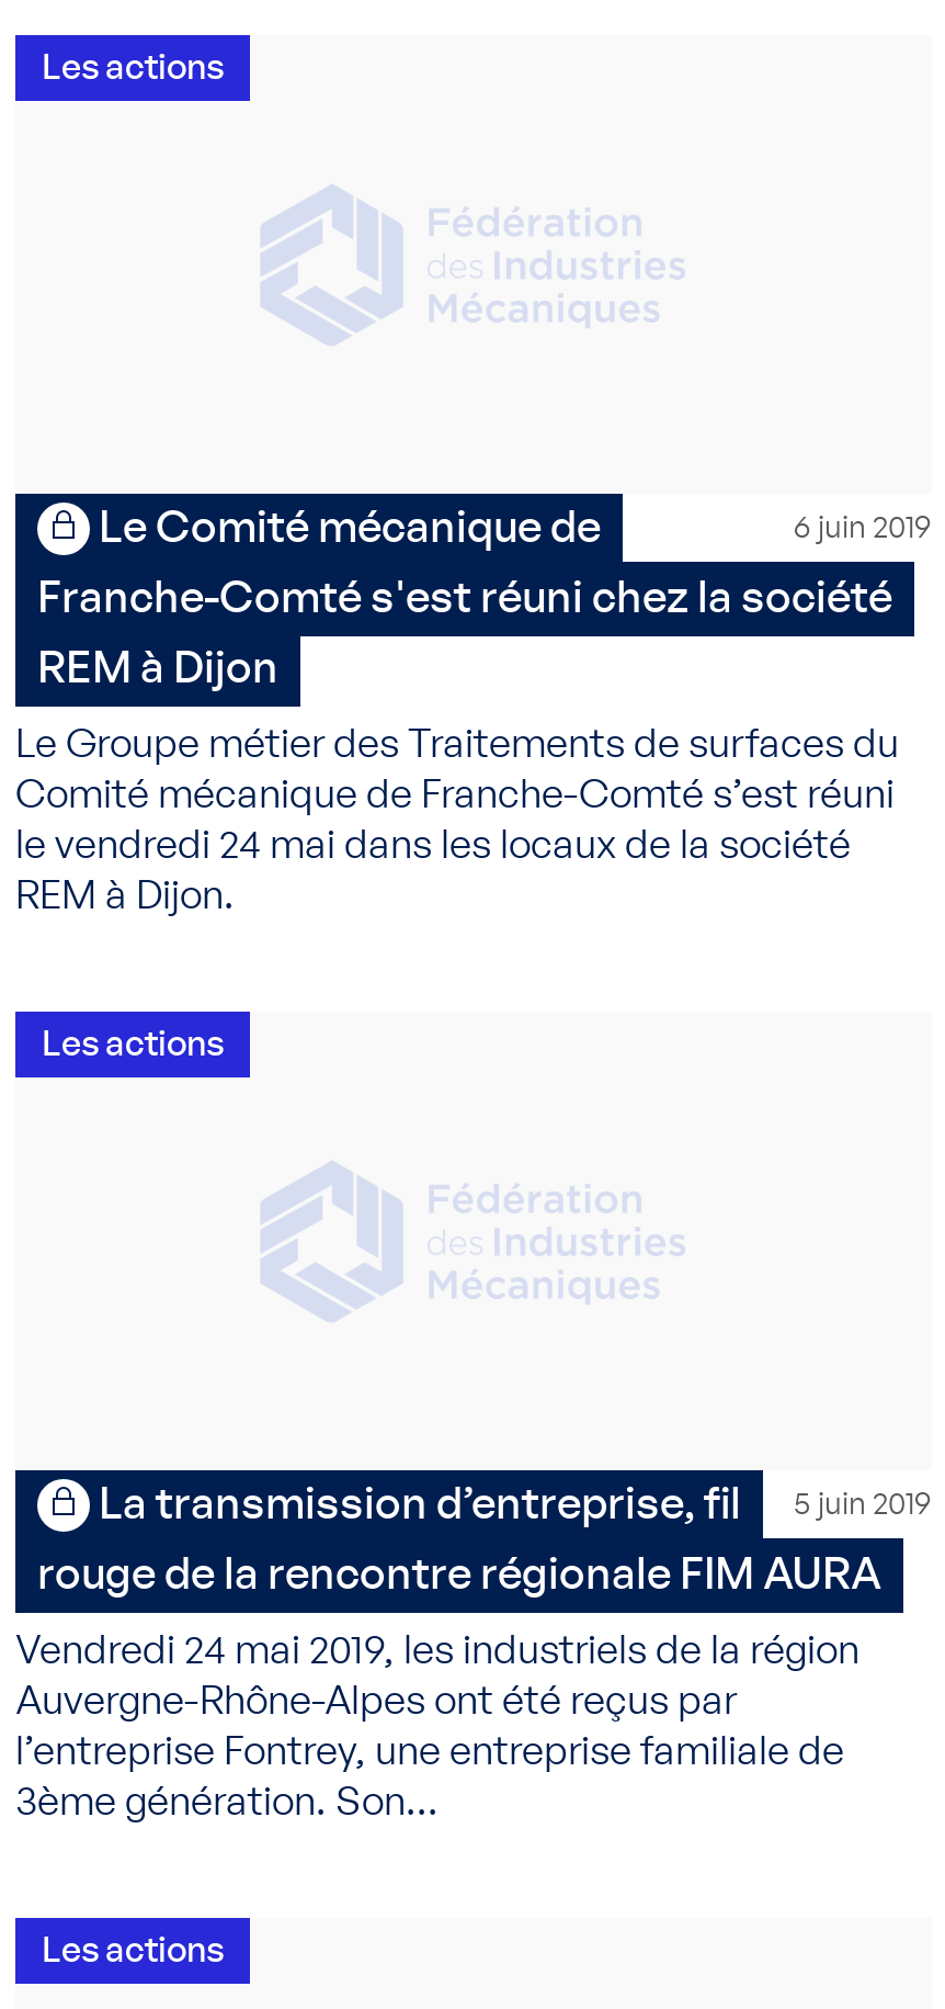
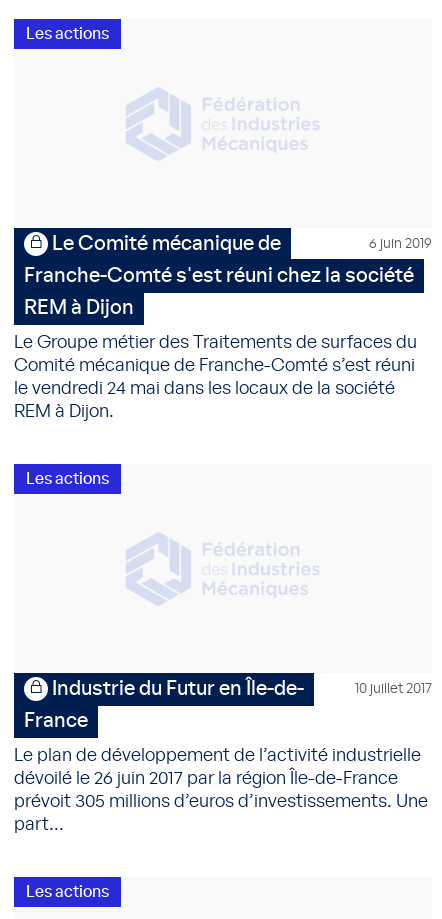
- 5 juin 2019
- La transmission d’entreprise, fil
+ 10 juillet 2017
+ Industrie du Futur en Île-de-

- rouge de la rencontre régionale FIM AURA
+ France

- Vendredi 24 mai 2019, les industriels de la région
- Auvergne-Rhône-Alpes ont été reçus par
- l’entreprise Fontrey, une entreprise familiale de
- 3ème génération. Son...
+ Le plan de développement de l’activité industrielle
+ dévoilé le 26 juin 2017 par la région Île-de-France
+ prévoit 305 millions d’euros d’investissements. Une
+ part...
